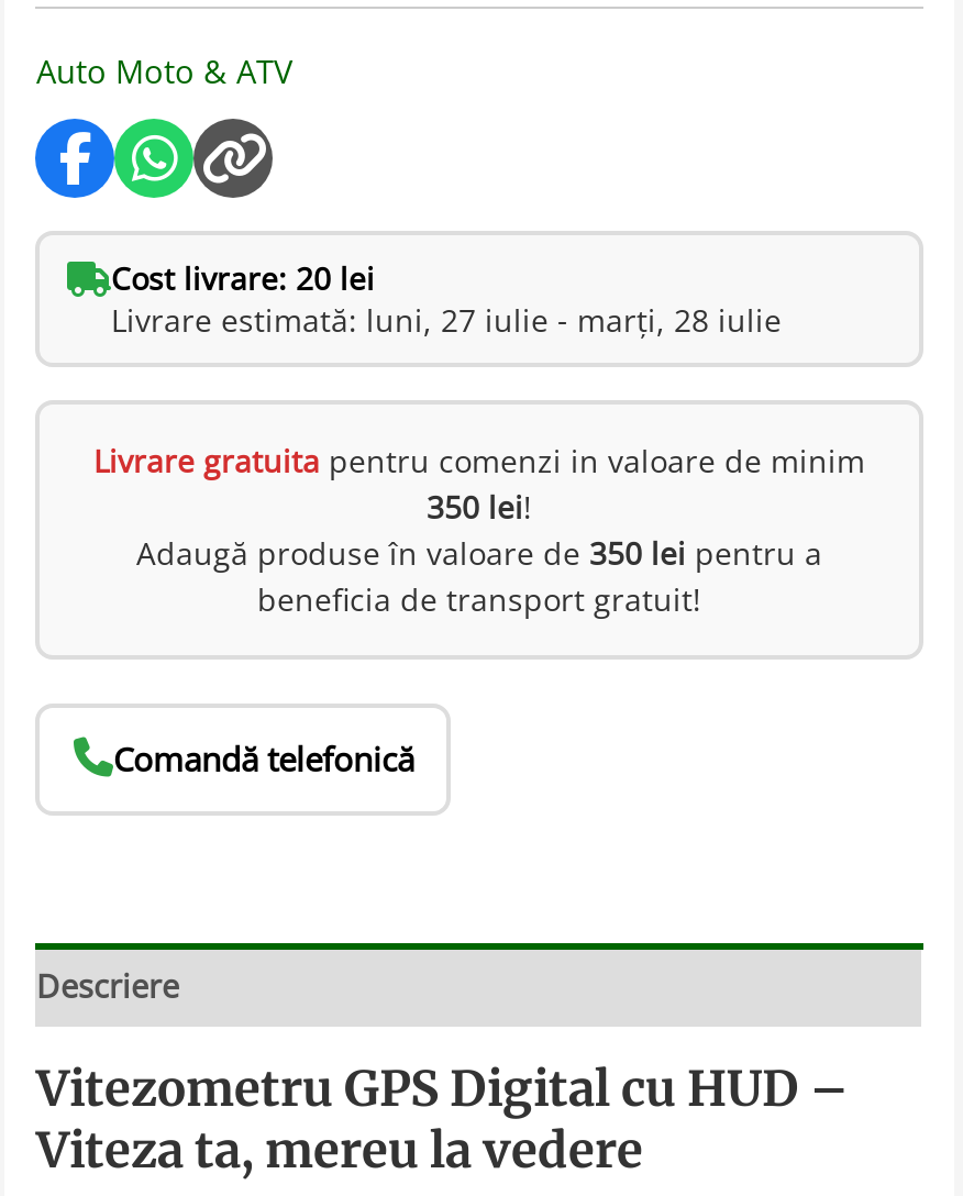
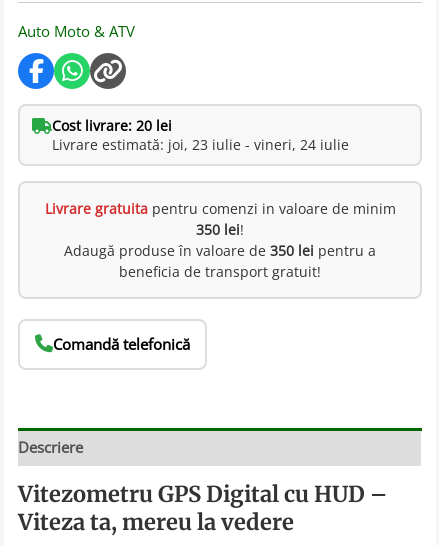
- Livrare estimată: luni, 27 iulie - marți, 28 iulie
+ Livrare estimată: joi, 23 iulie - vineri, 24 iulie
